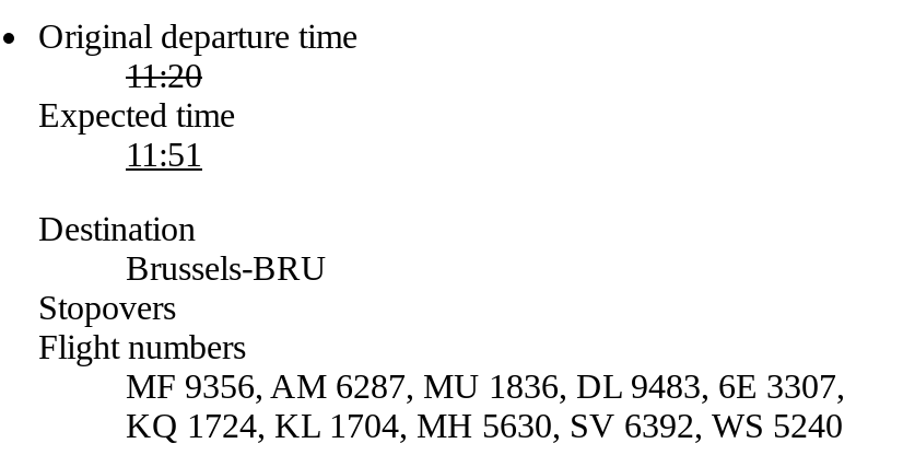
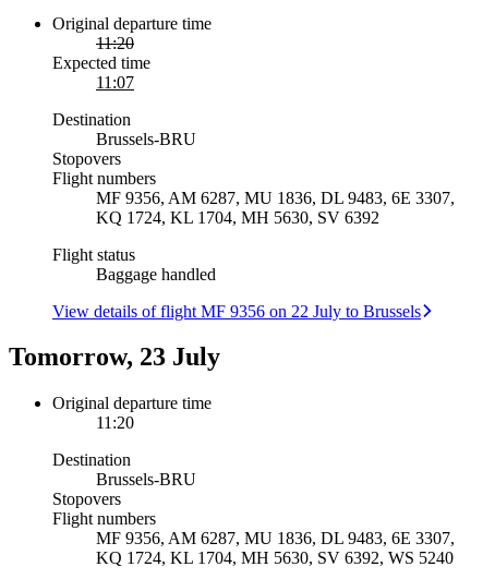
- 11:51
+ 11:07
+ Destination
+ Brussels-BRU
+ Stopovers
+ Flight numbers
+ MF 9356, AM 6287, MU 1836, DL 9483, 6E 3307,
+ KQ 1724, KL 1704, MH 5630, SV 6392
+ Flight status
+ Baggage handled
+ View details of flight MF 9356 on 22 July to Brussels
+ Tomorrow, 23 July
+ Original departure time
+ 11:20
